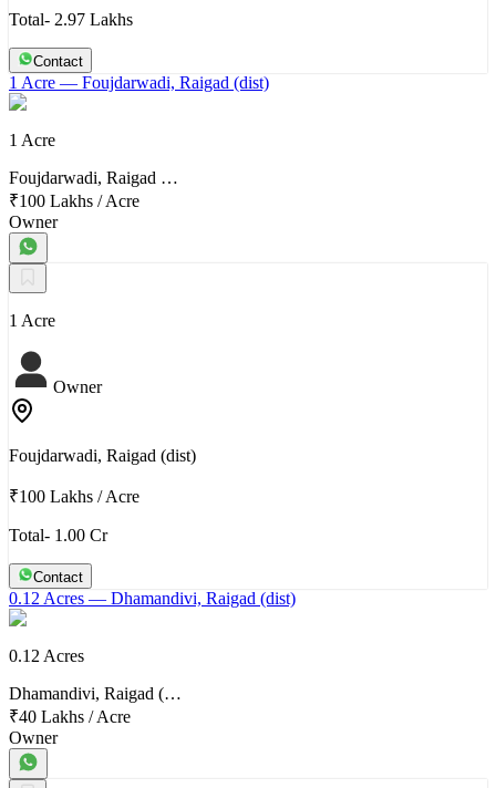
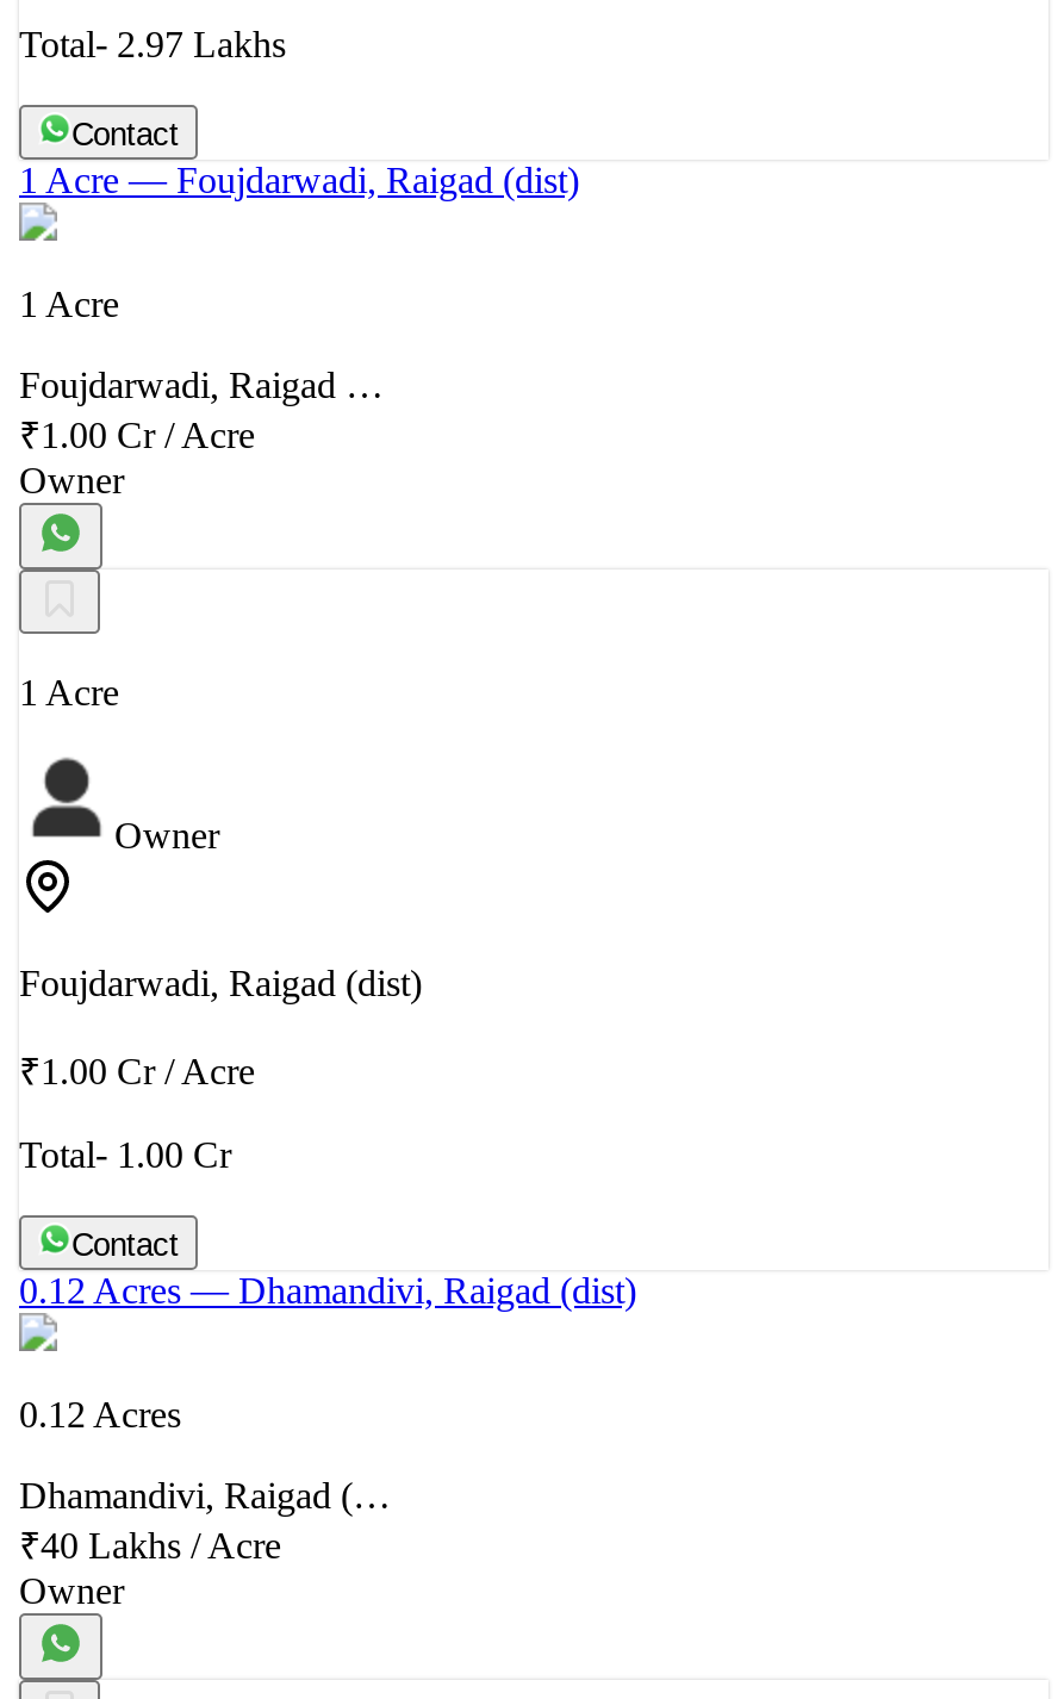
- ₹100 Lakhs / Acre
+ ₹1.00 Cr / Acre

- ₹100 Lakhs / Acre
+ ₹1.00 Cr / Acre
